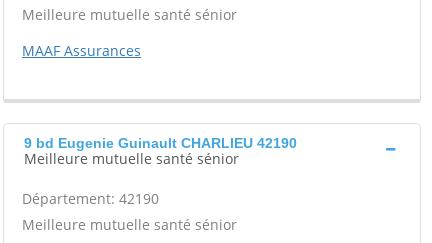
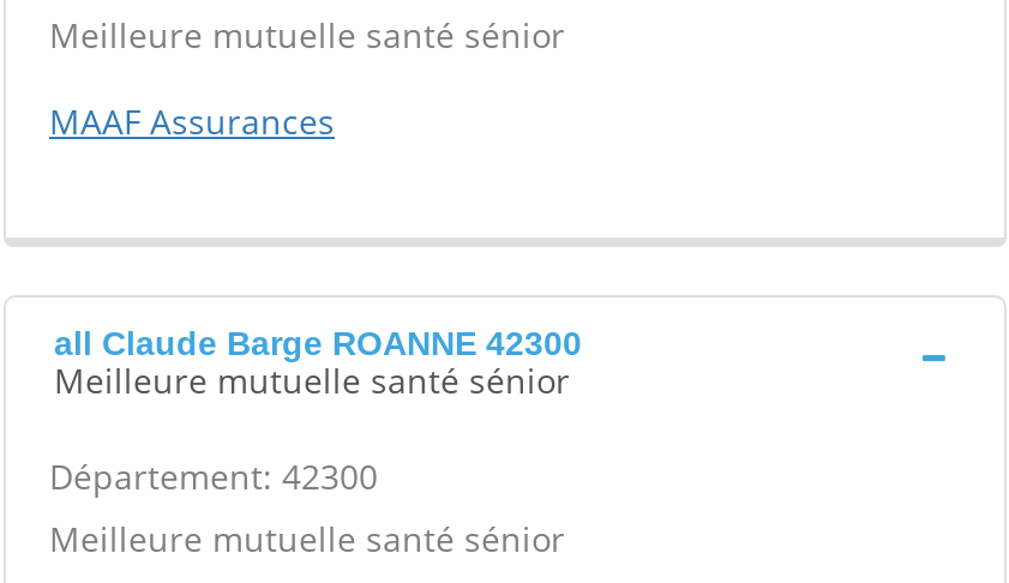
- 9 bd Eugenie Guinault CHARLIEU 42190
+ all Claude Barge ROANNE 42300

- Département: 42190
+ Département: 42300
